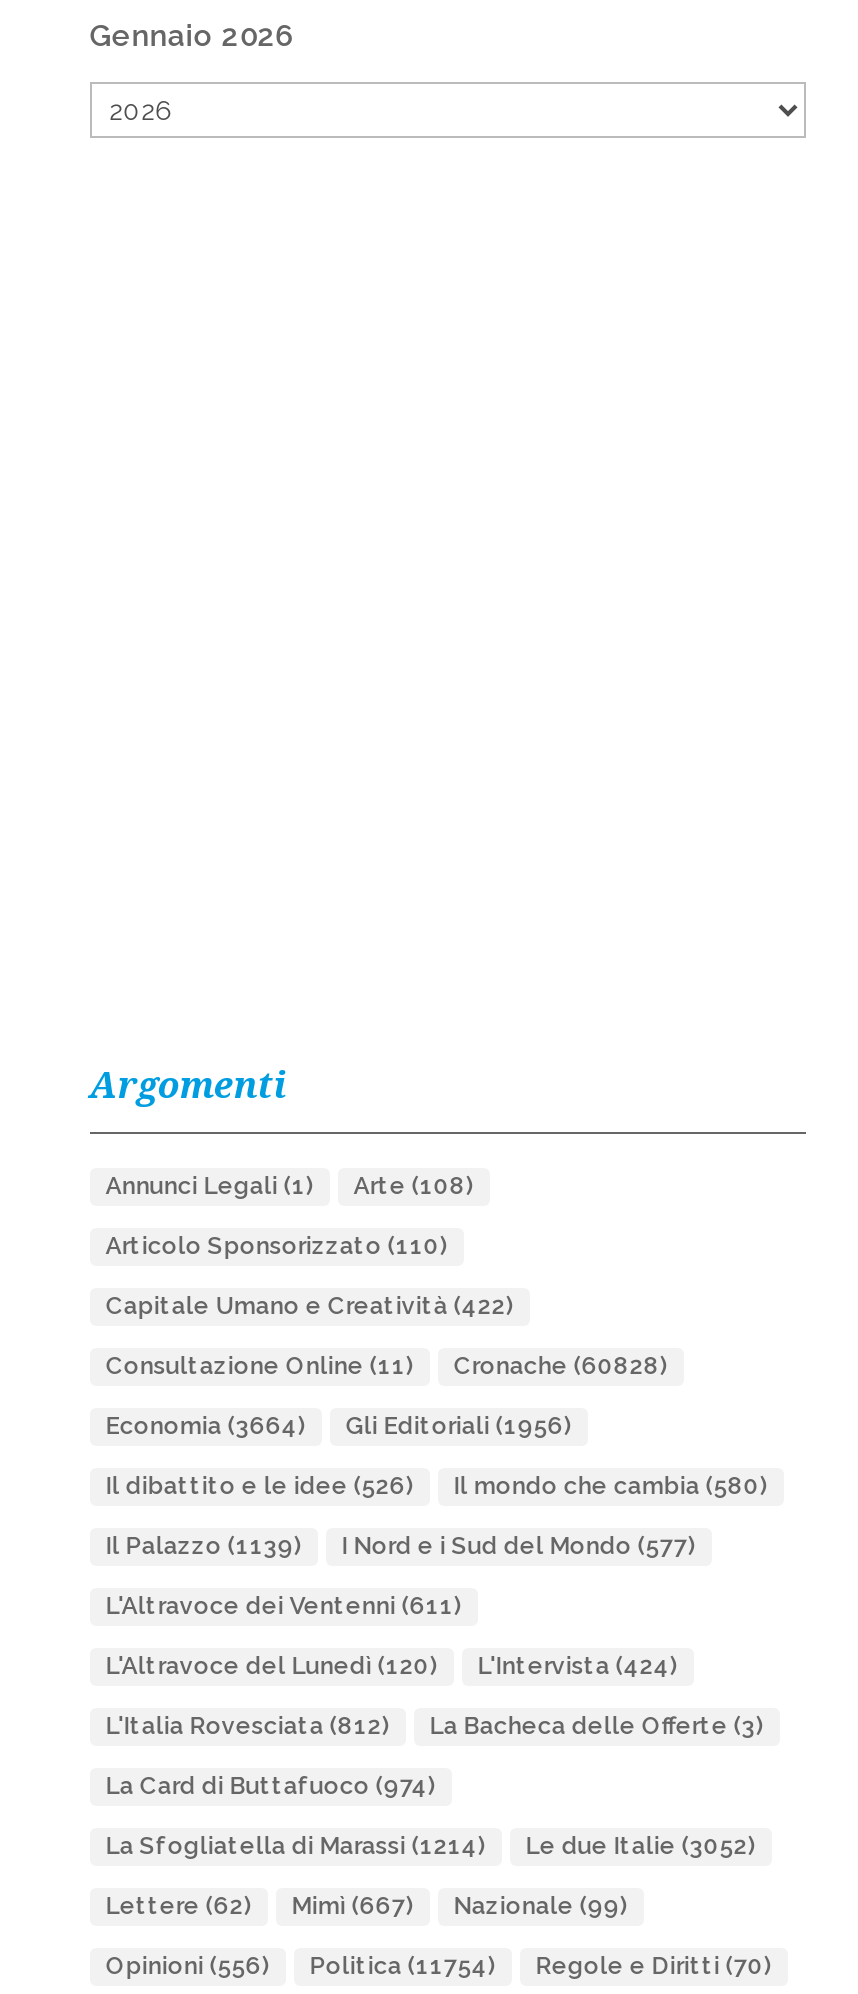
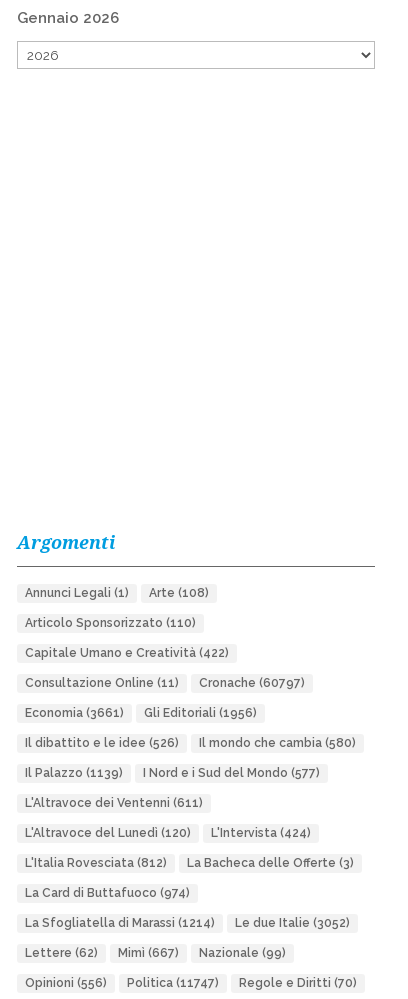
- Consultazione Online (11) Cronache (60828)
+ Consultazione Online (11) Cronache (60797)

- Economia (3664) Gli Editoriali (1956)
+ Economia (3661) Gli Editoriali (1956)

- Opinioni (556) Politica (11754) Regole e Diritti (70)
+ Opinioni (556) Politica (11747) Regole e Diritti (70)
